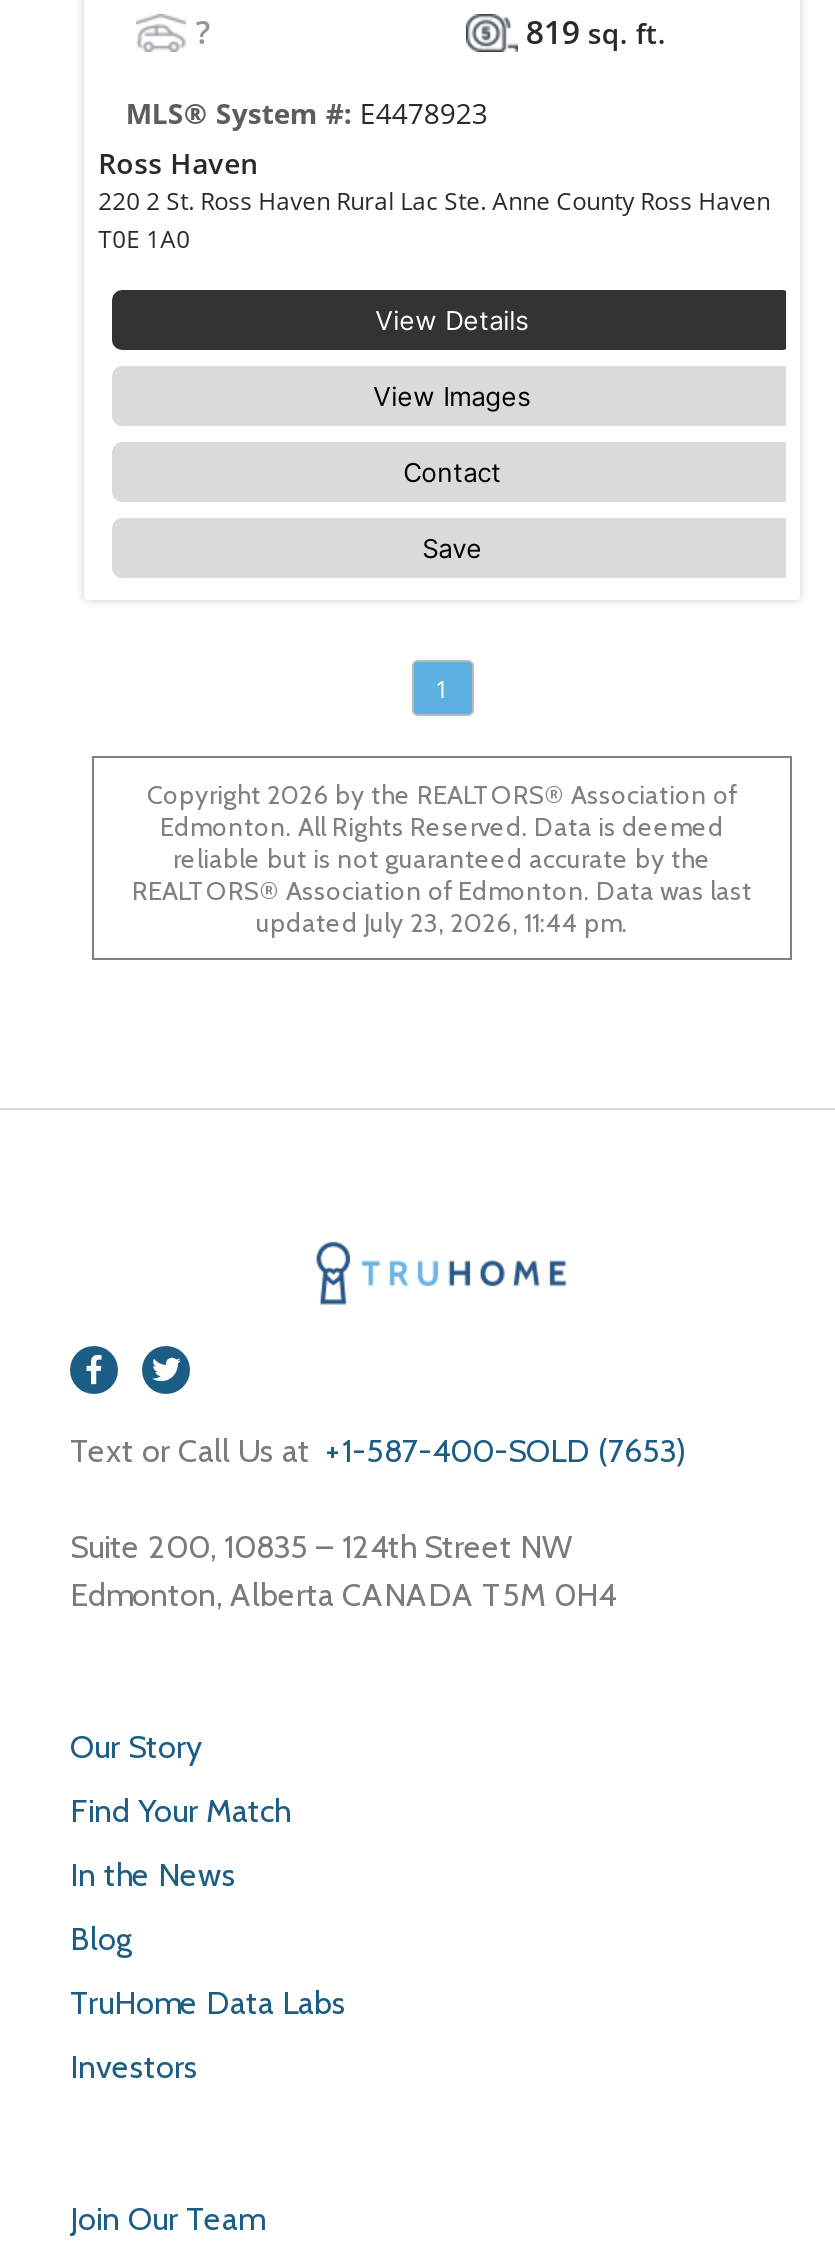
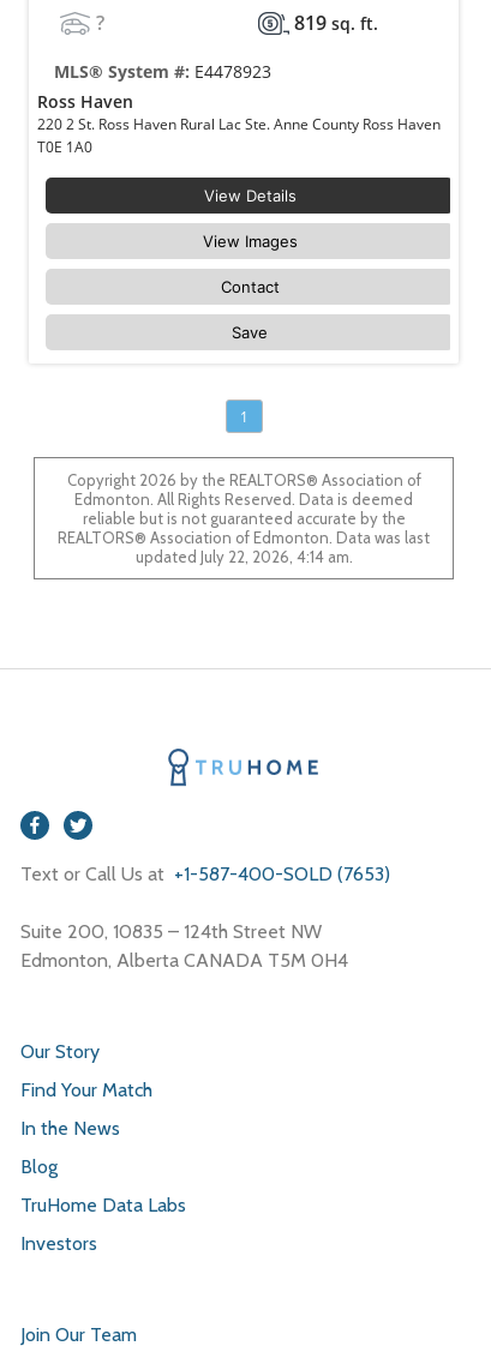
- updated July 23, 2026, 11:44 pm.
+ updated July 22, 2026, 4:14 am.
